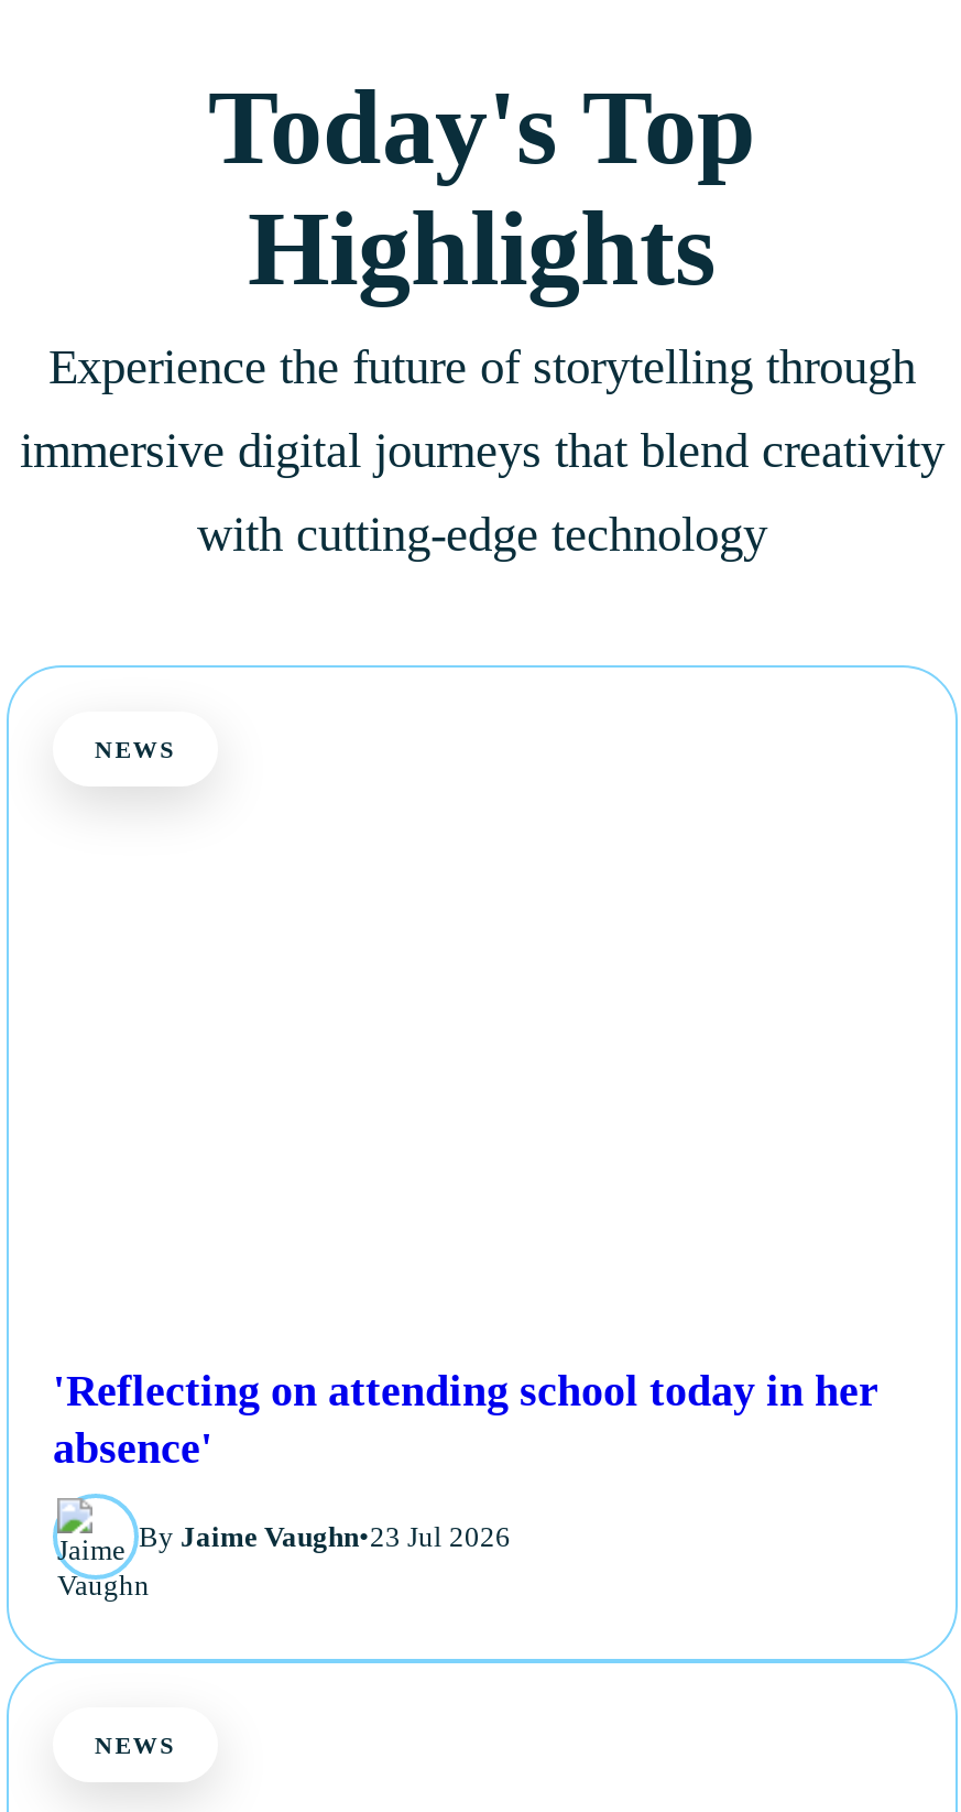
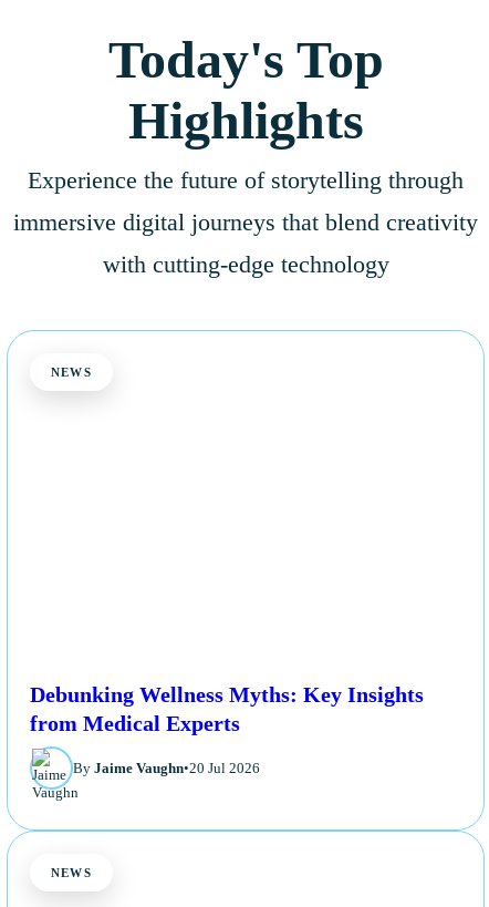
- 'Reflecting on attending school today in her
- absence'
+ Debunking Wellness Myths: Key Insights
+ from Medical Experts

- By Jaime Vaughn•23 Jul 2026
+ By Jaime Vaughn•20 Jul 2026
